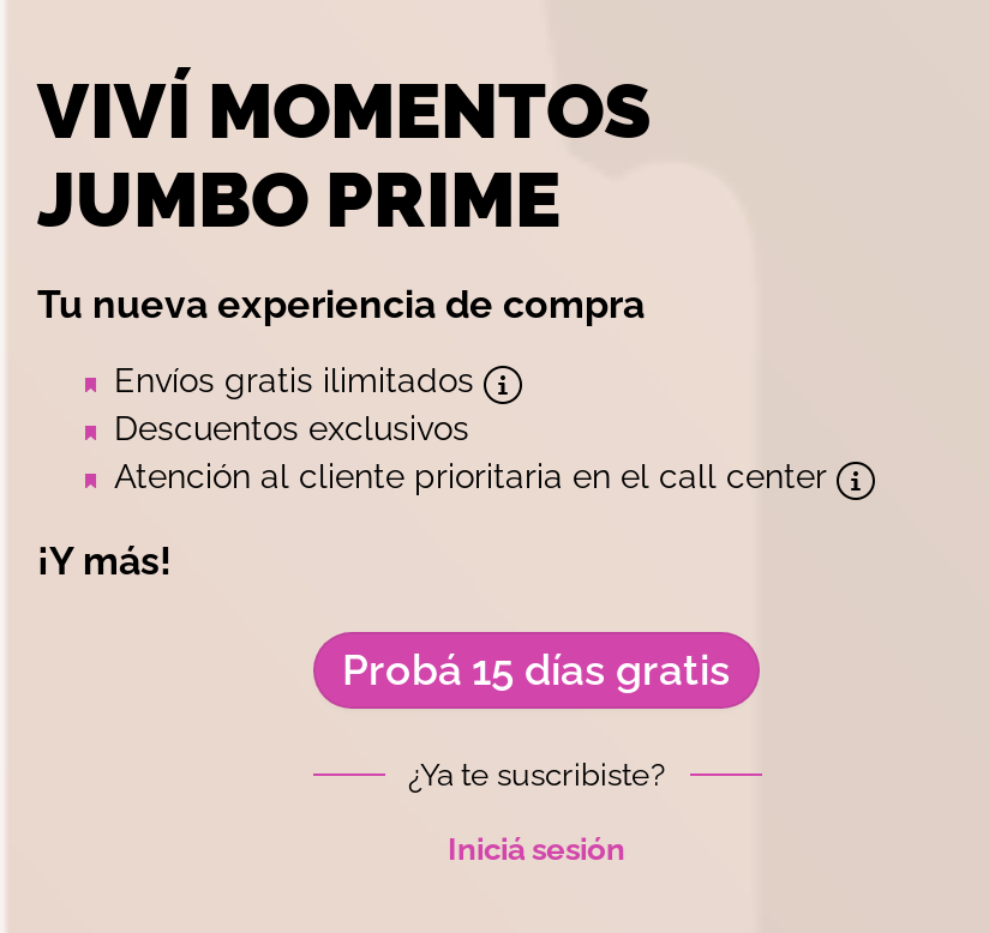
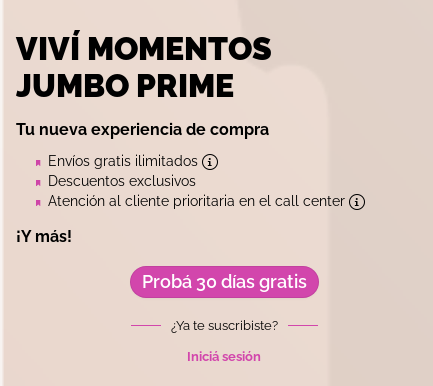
- Probá 15 días gratis
+ Probá 30 días gratis
